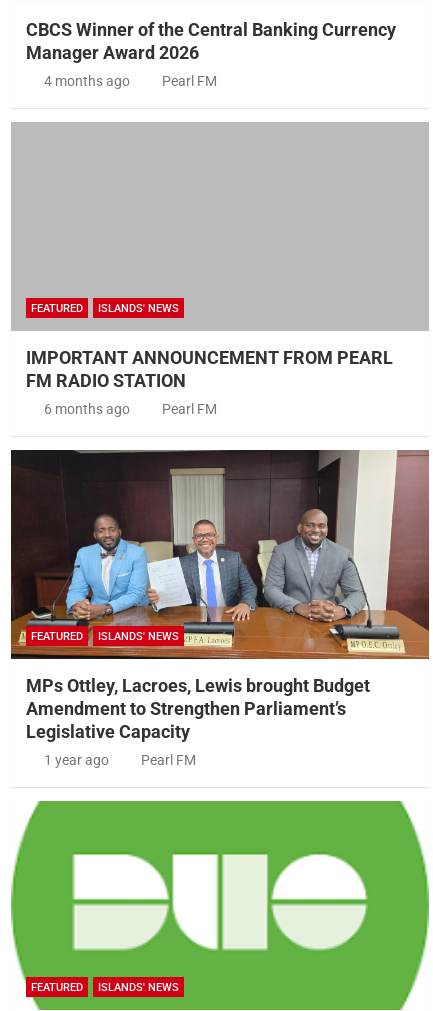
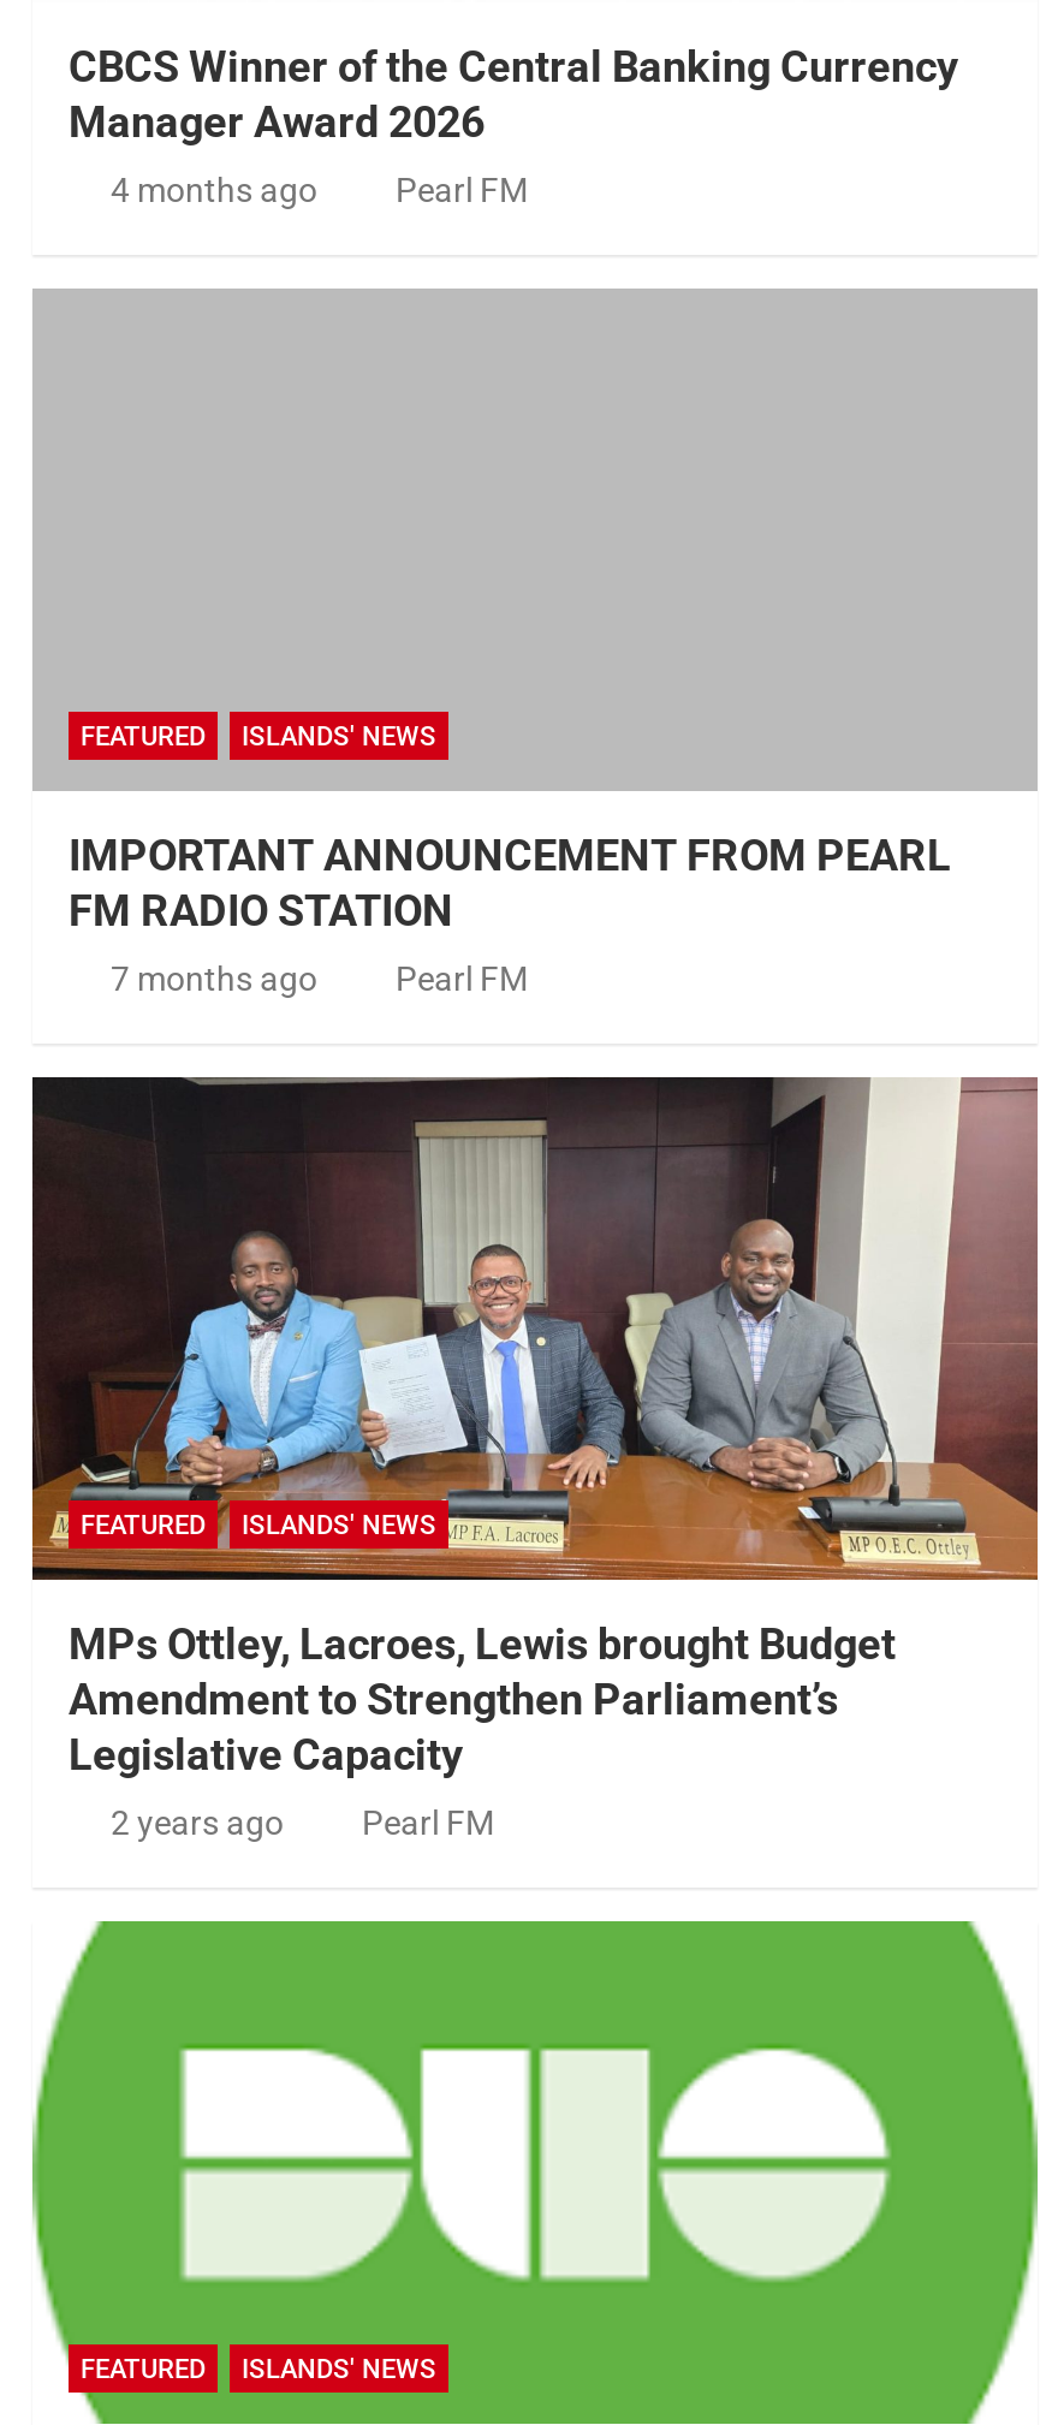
- 6 months ago
+ 7 months ago

- 1 year ago
+ 2 years ago
